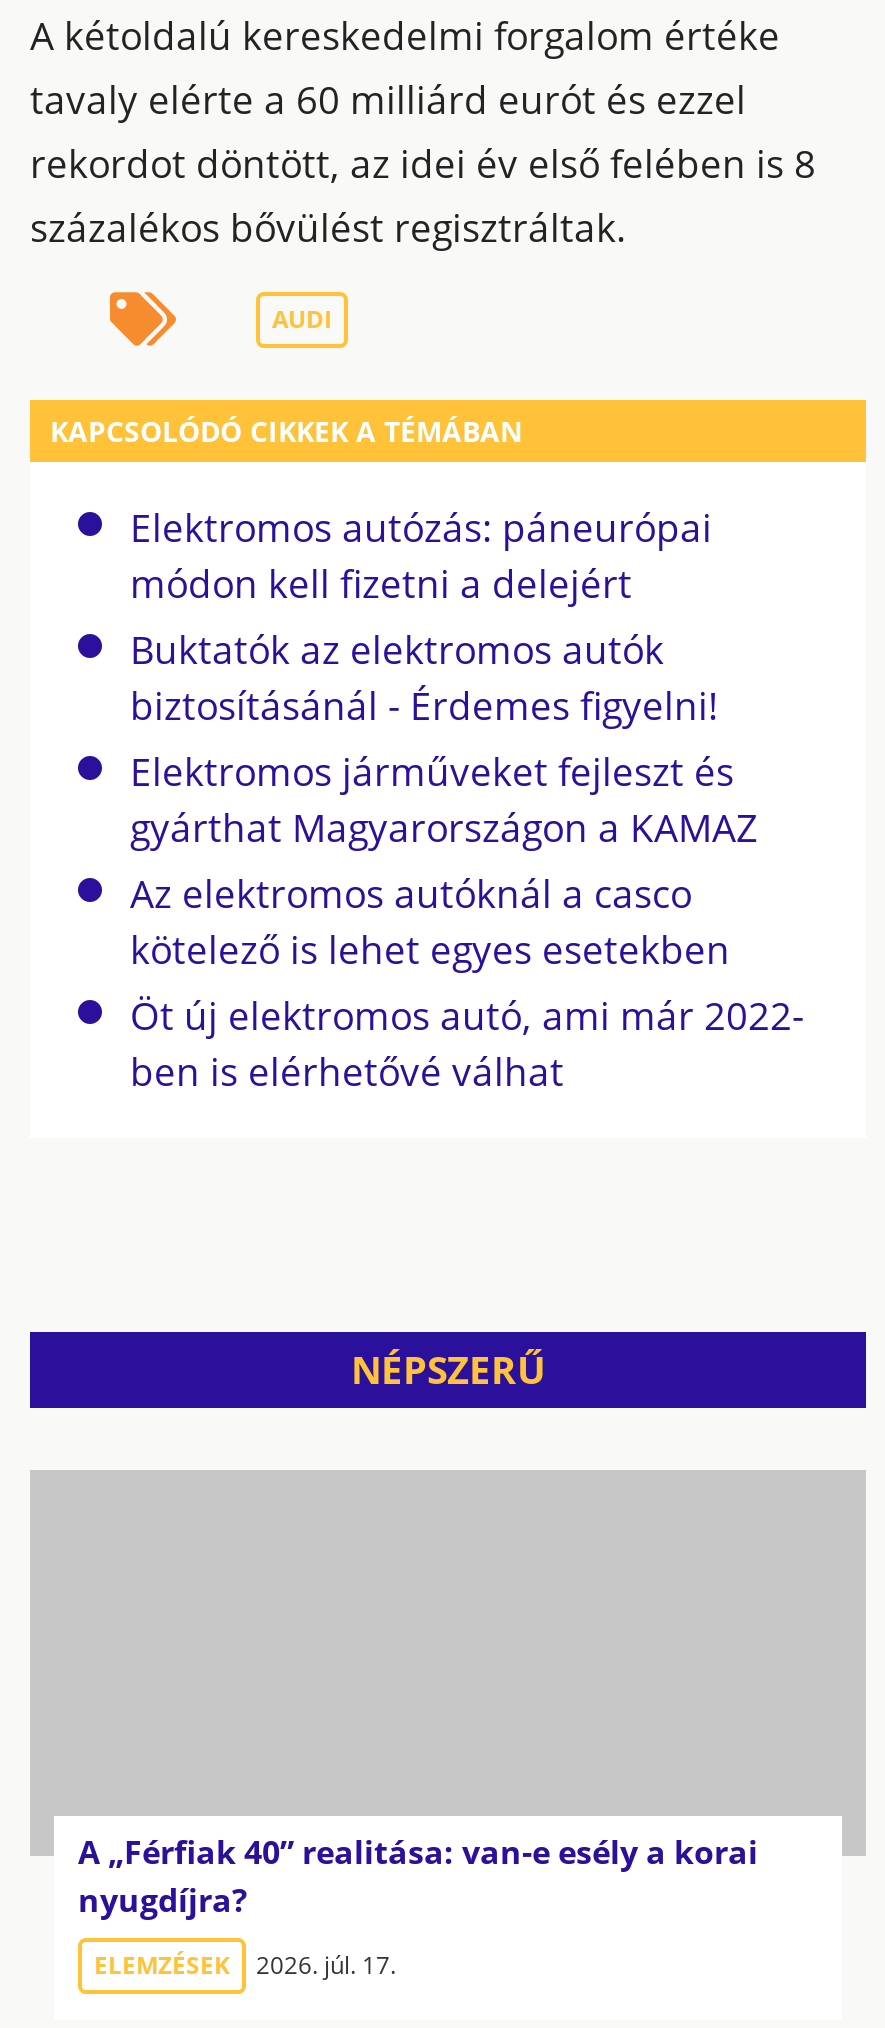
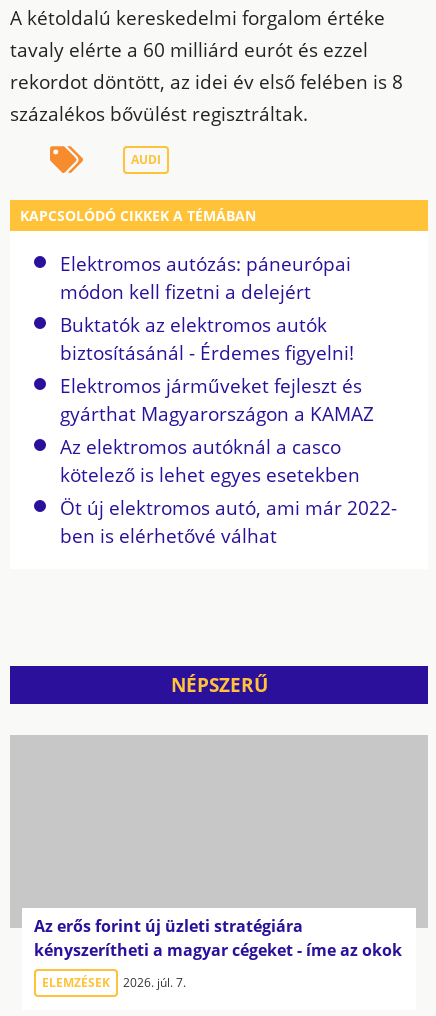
- A „Férfiak 40” realitása: van-e esély a korai
- nyugdíjra?
+ Az erős forint új üzleti stratégiára
+ kényszerítheti a magyar cégeket - íme az okok

- ELEMZÉSEK 2026. júl. 17.
+ ELEMZÉSEK 2026. júl. 7.
